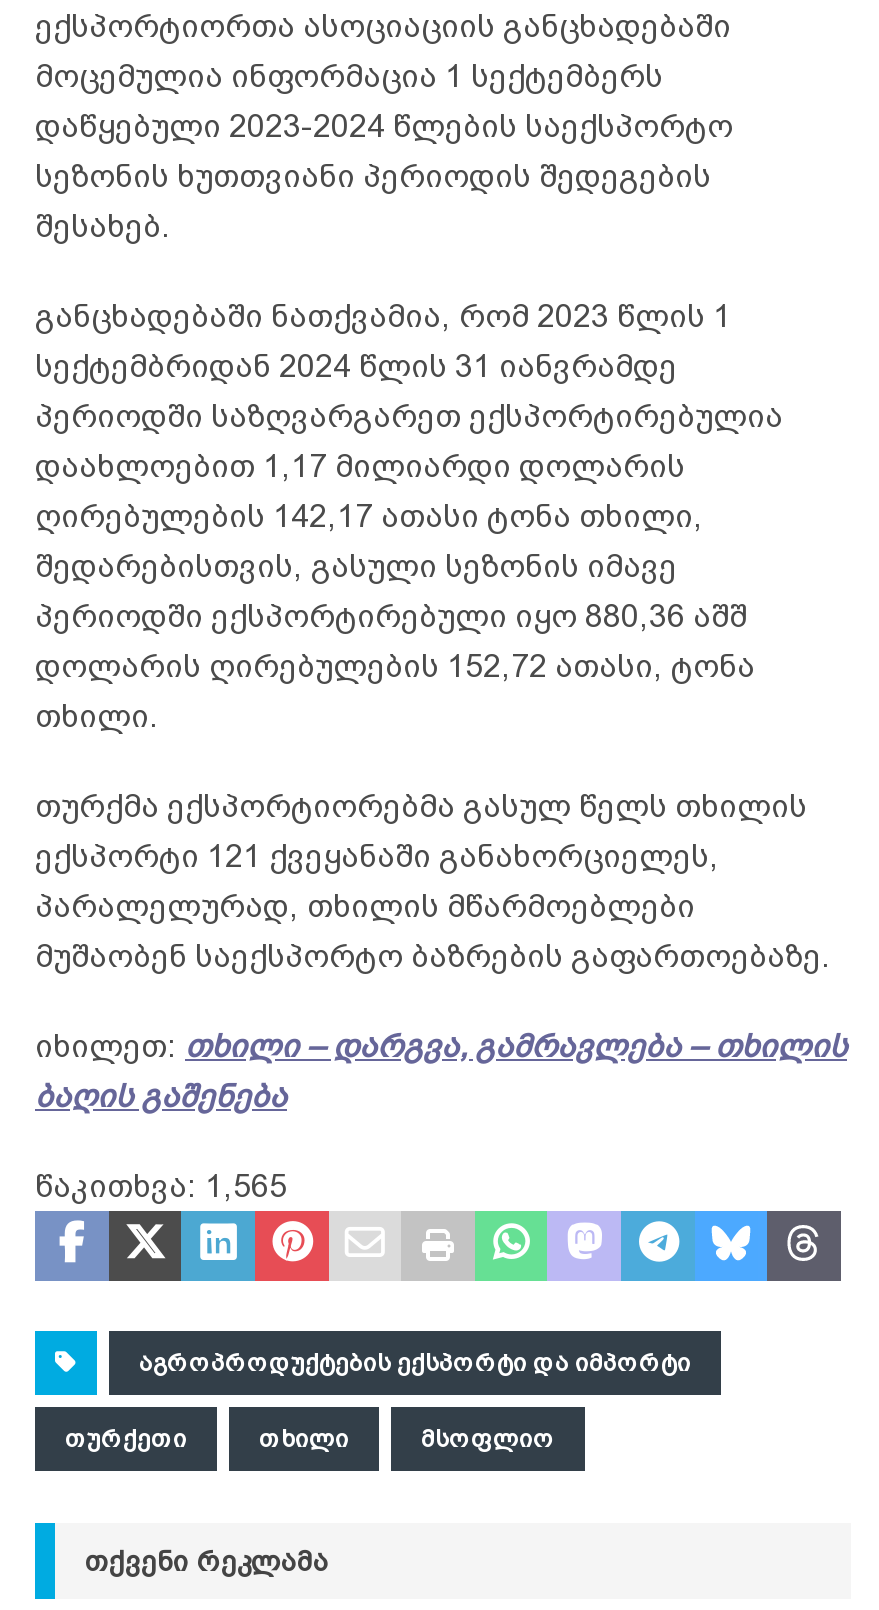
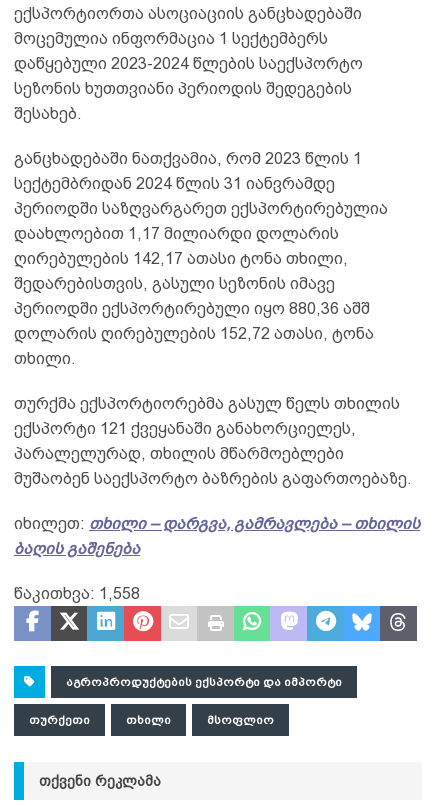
- წაკითხვა: 1,565
+ წაკითხვა: 1,558
